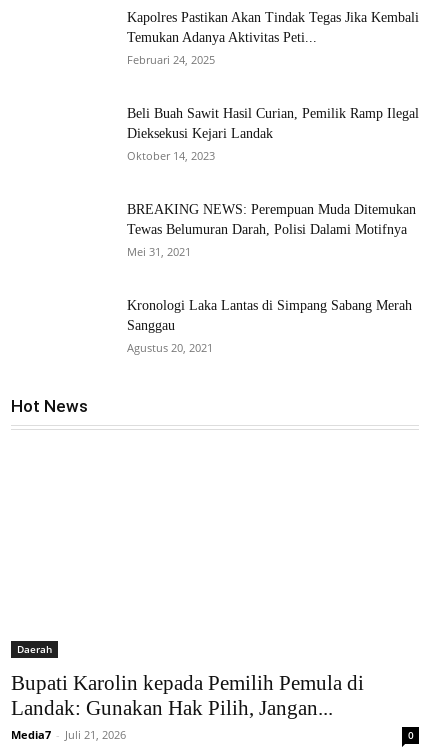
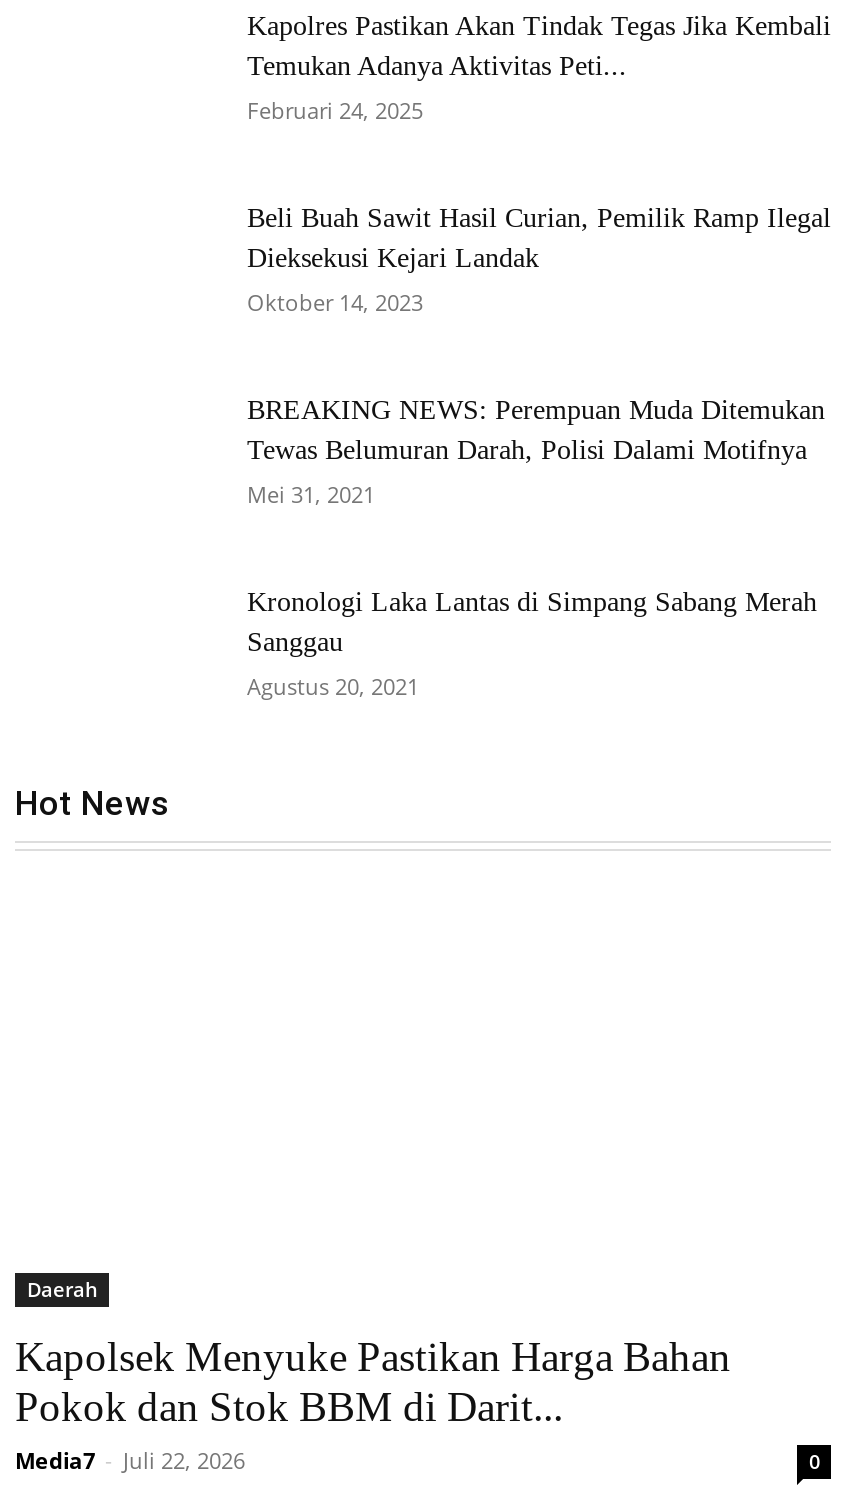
- Bupati Karolin kepada Pemilih Pemula di
- Landak: Gunakan Hak Pilih, Jangan...
- Media7 - Juli 21, 2026
+ Kapolsek Menyuke Pastikan Harga Bahan
+ Pokok dan Stok BBM di Darit...
+ Media7 - Juli 22, 2026
